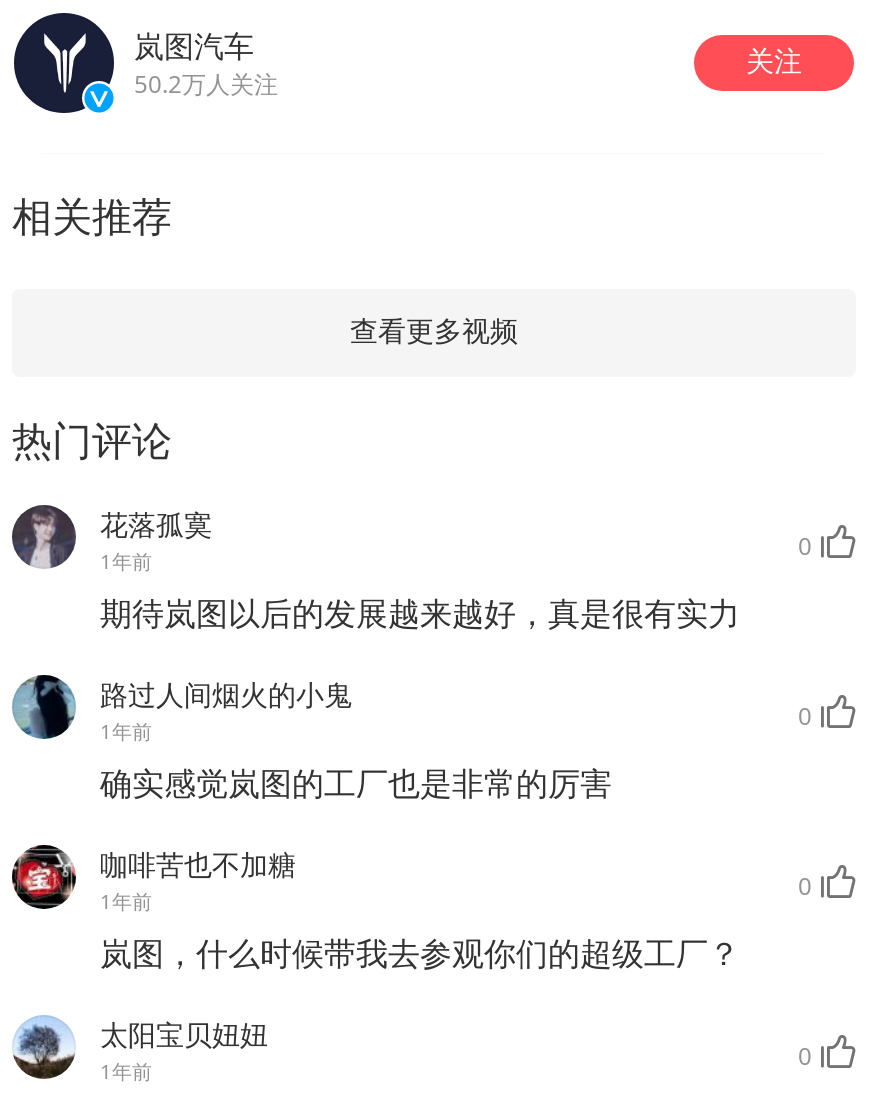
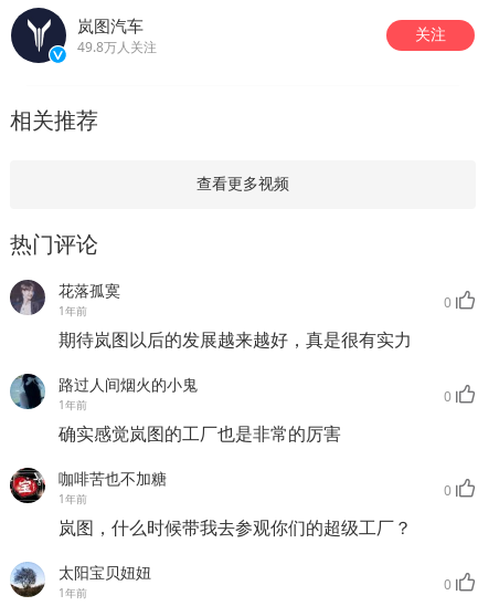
- 50.2万人关注
+ 49.8万人关注
